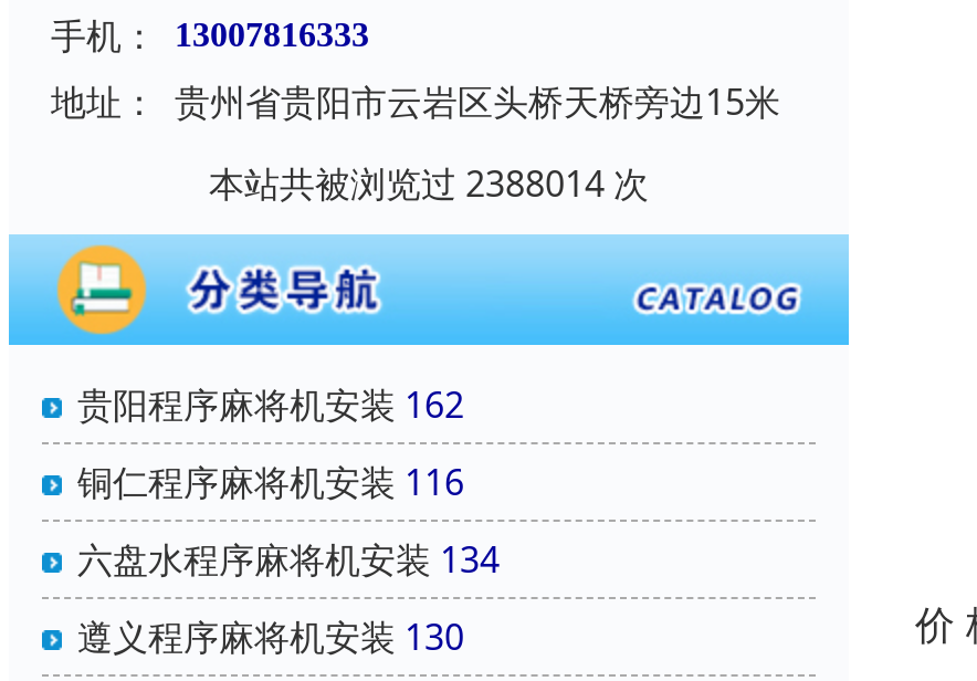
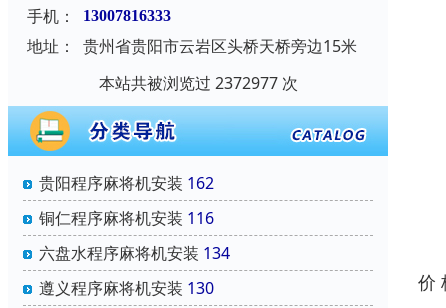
- 本站共被浏览过 2388014 次
+ 本站共被浏览过 2372977 次
